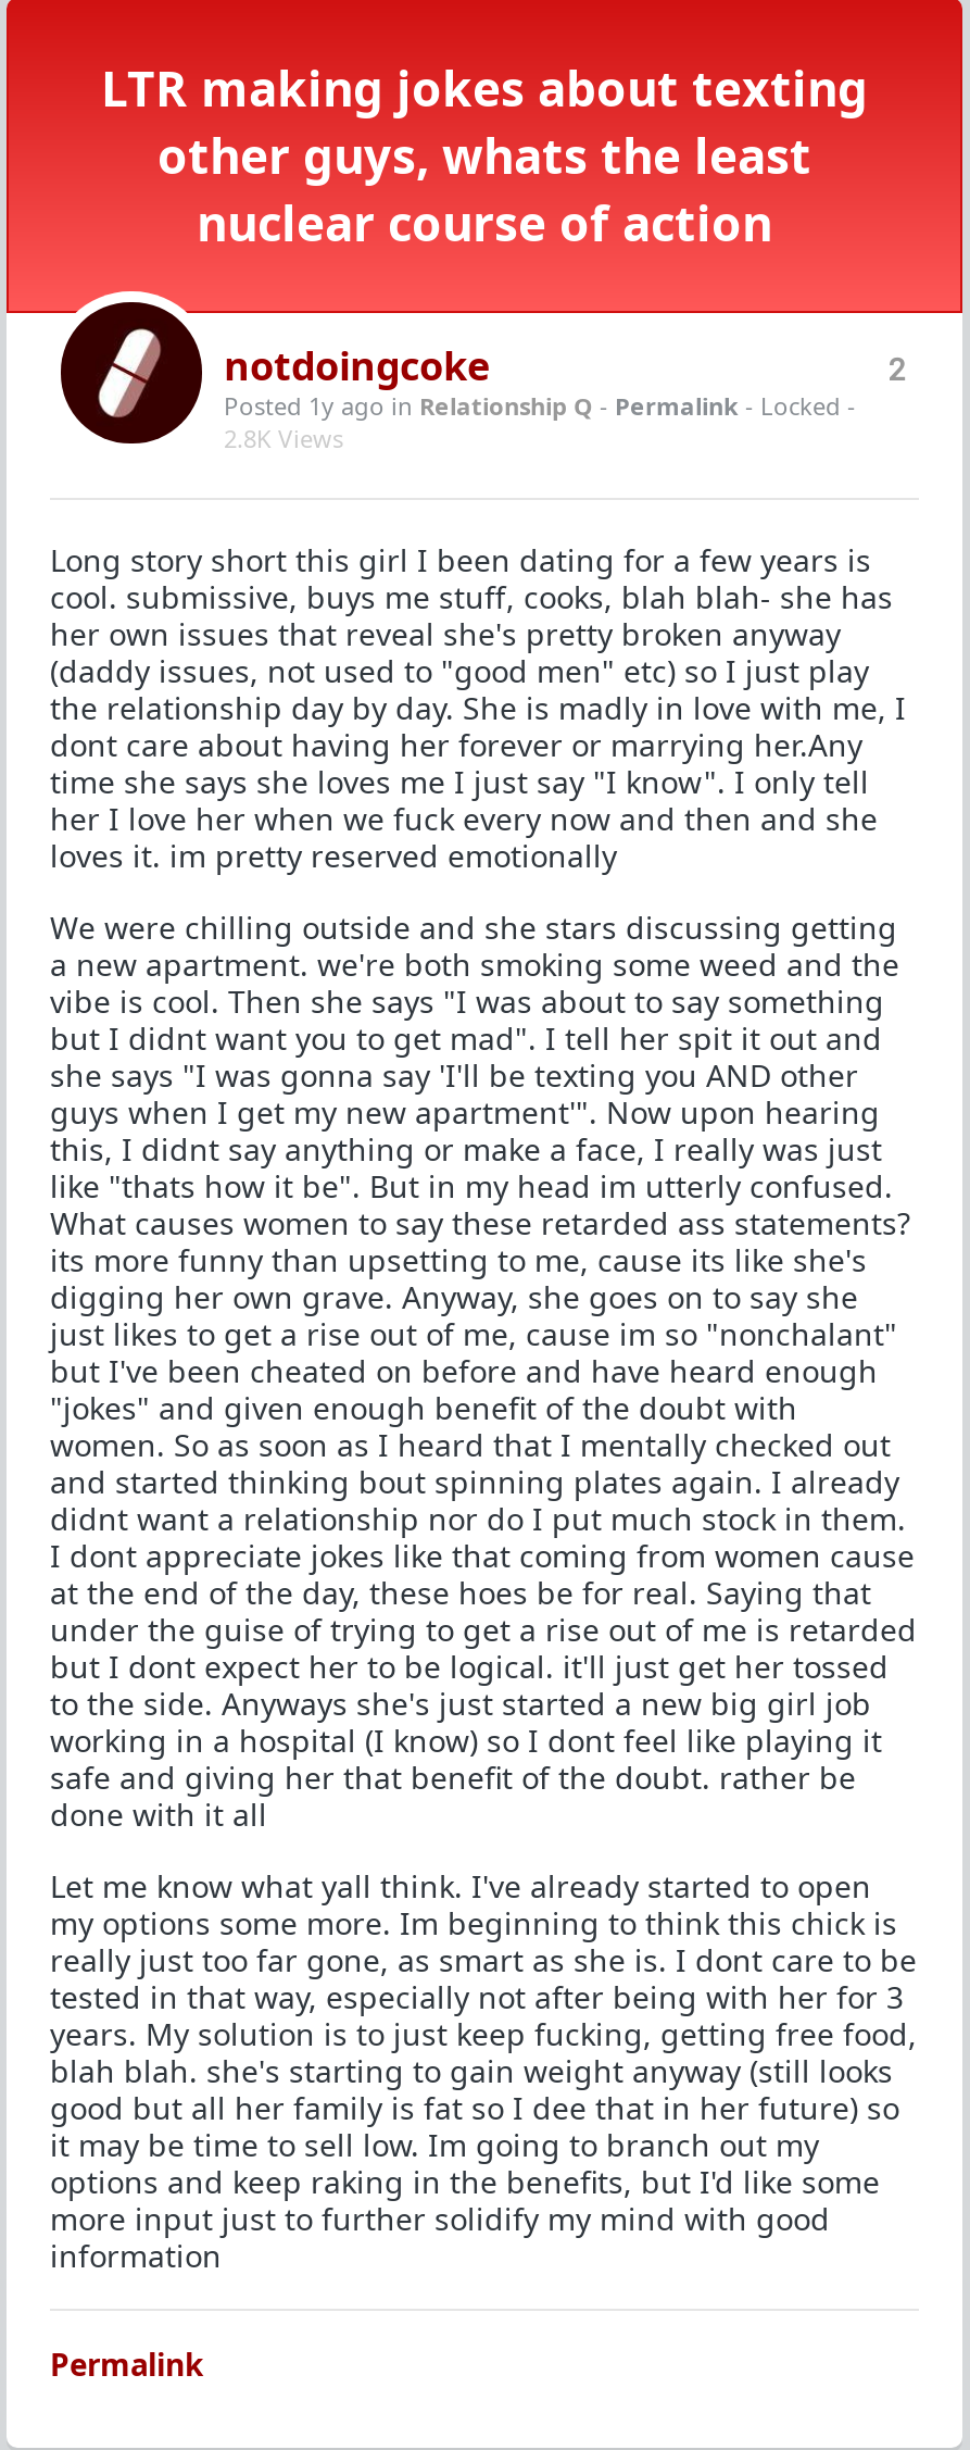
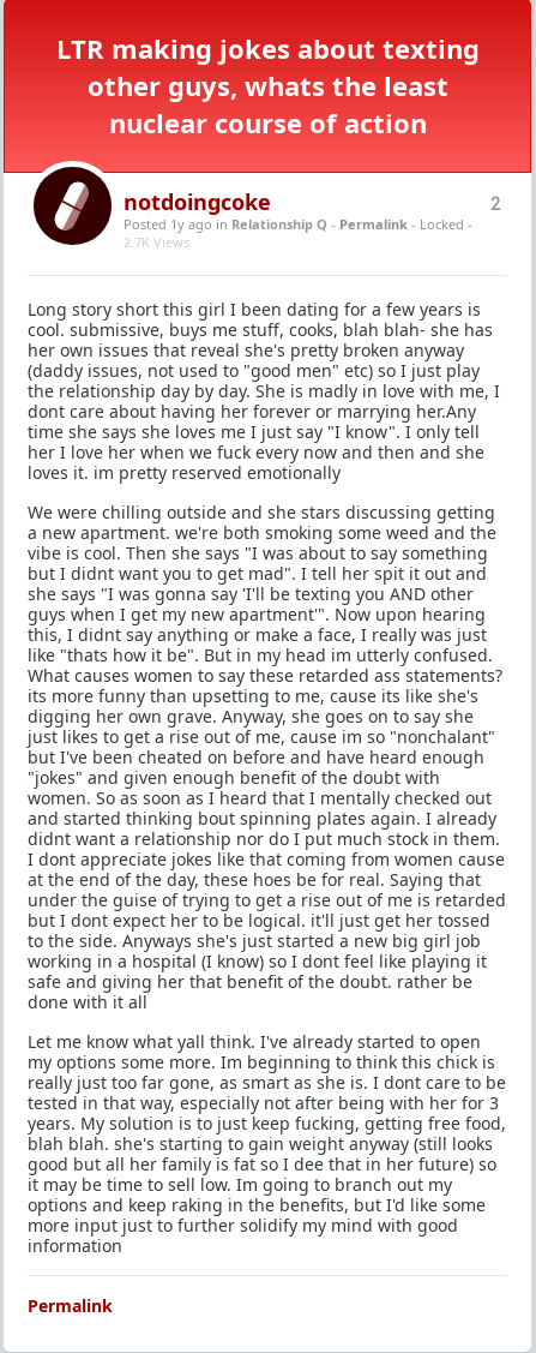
- 2.8K Views
+ 2.7K Views
